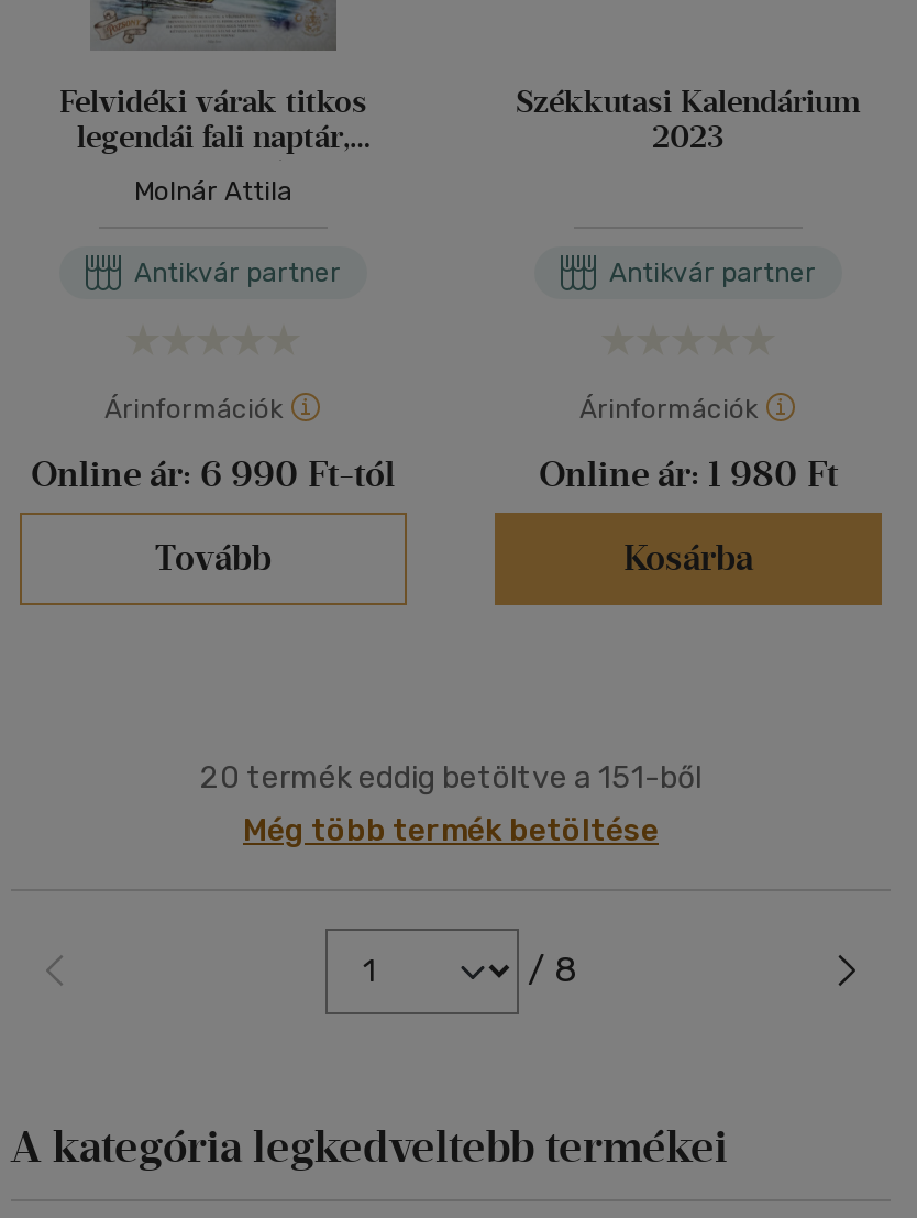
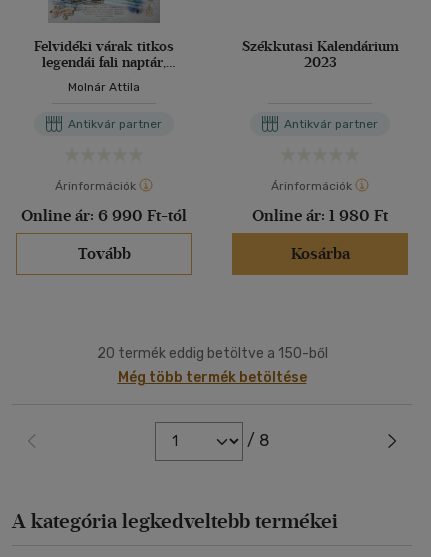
- 20 termék eddig betöltve a 151-ből
+ 20 termék eddig betöltve a 150-ből
